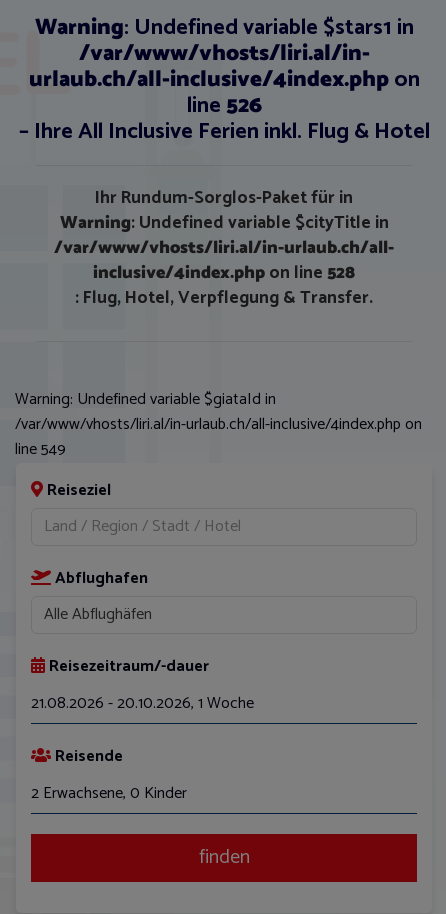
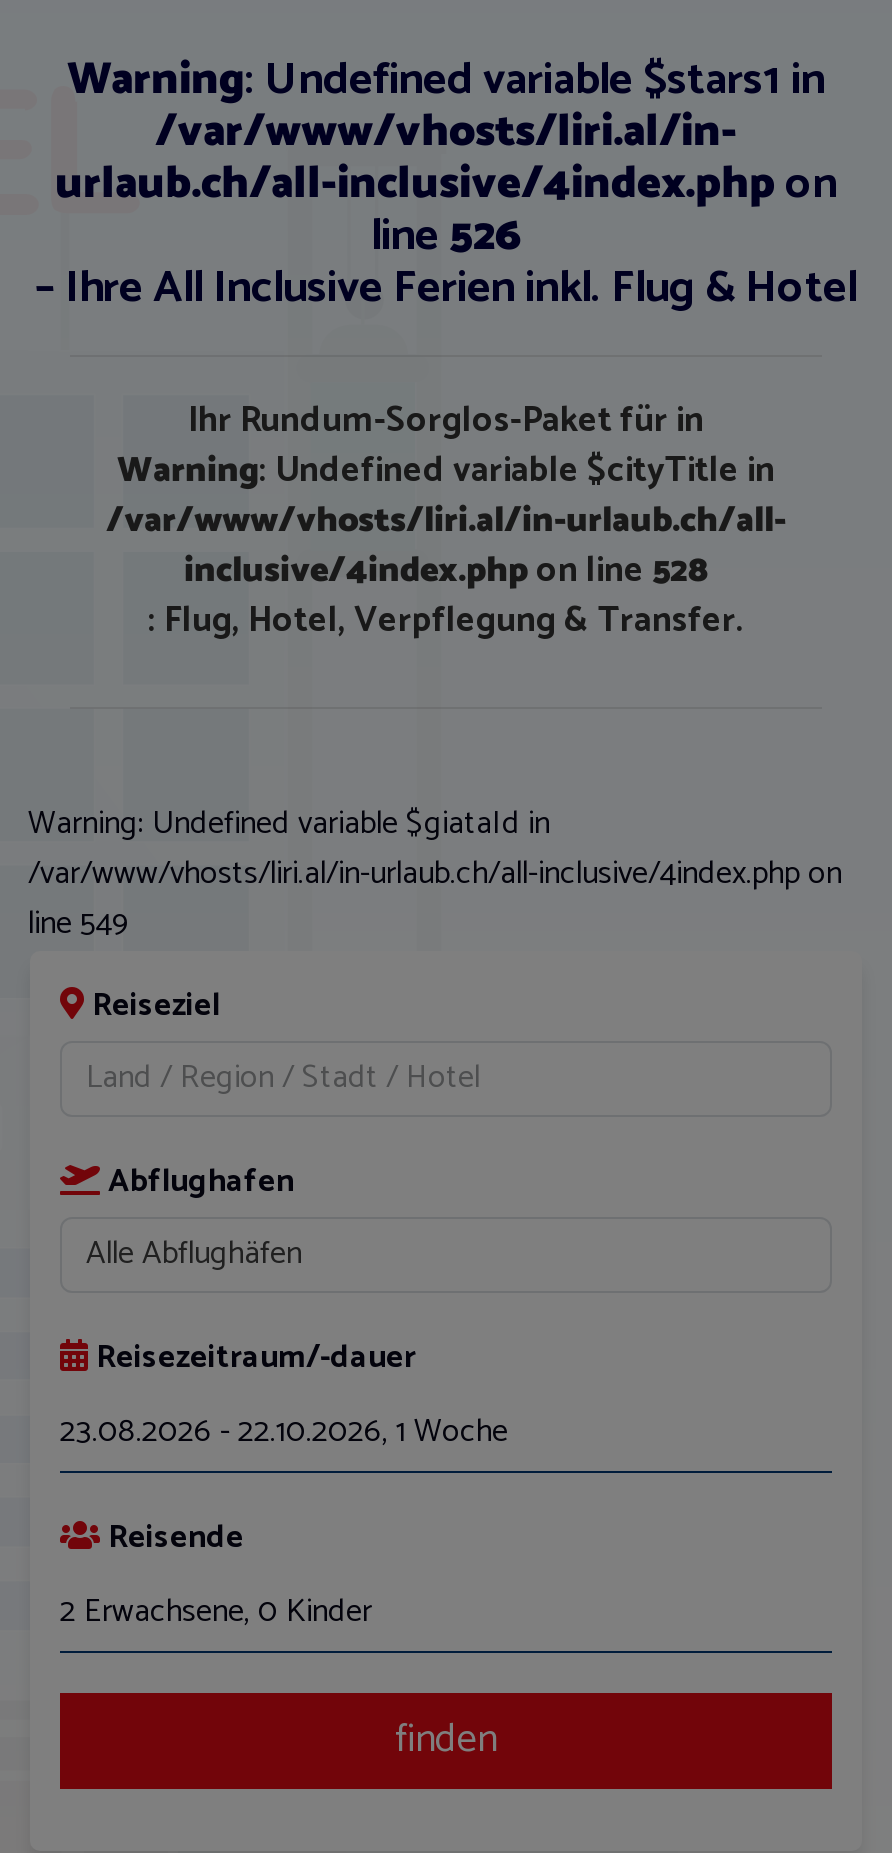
- 21.08.2026 - 20.10.2026, 1 Woche
+ 23.08.2026 - 22.10.2026, 1 Woche
